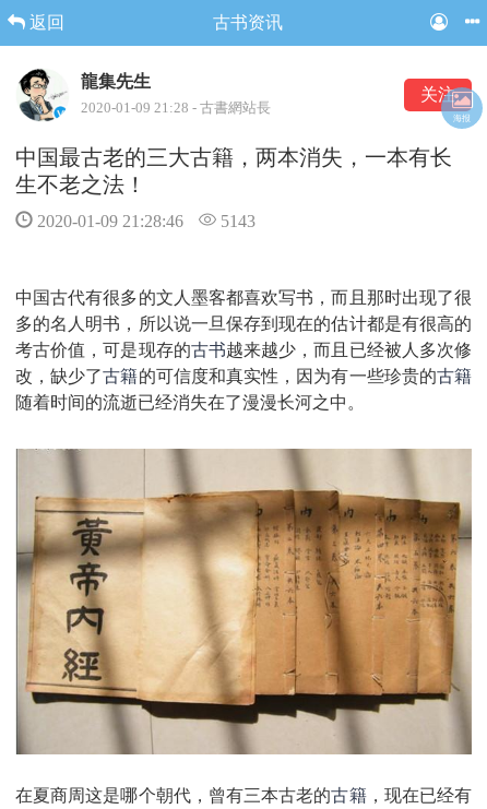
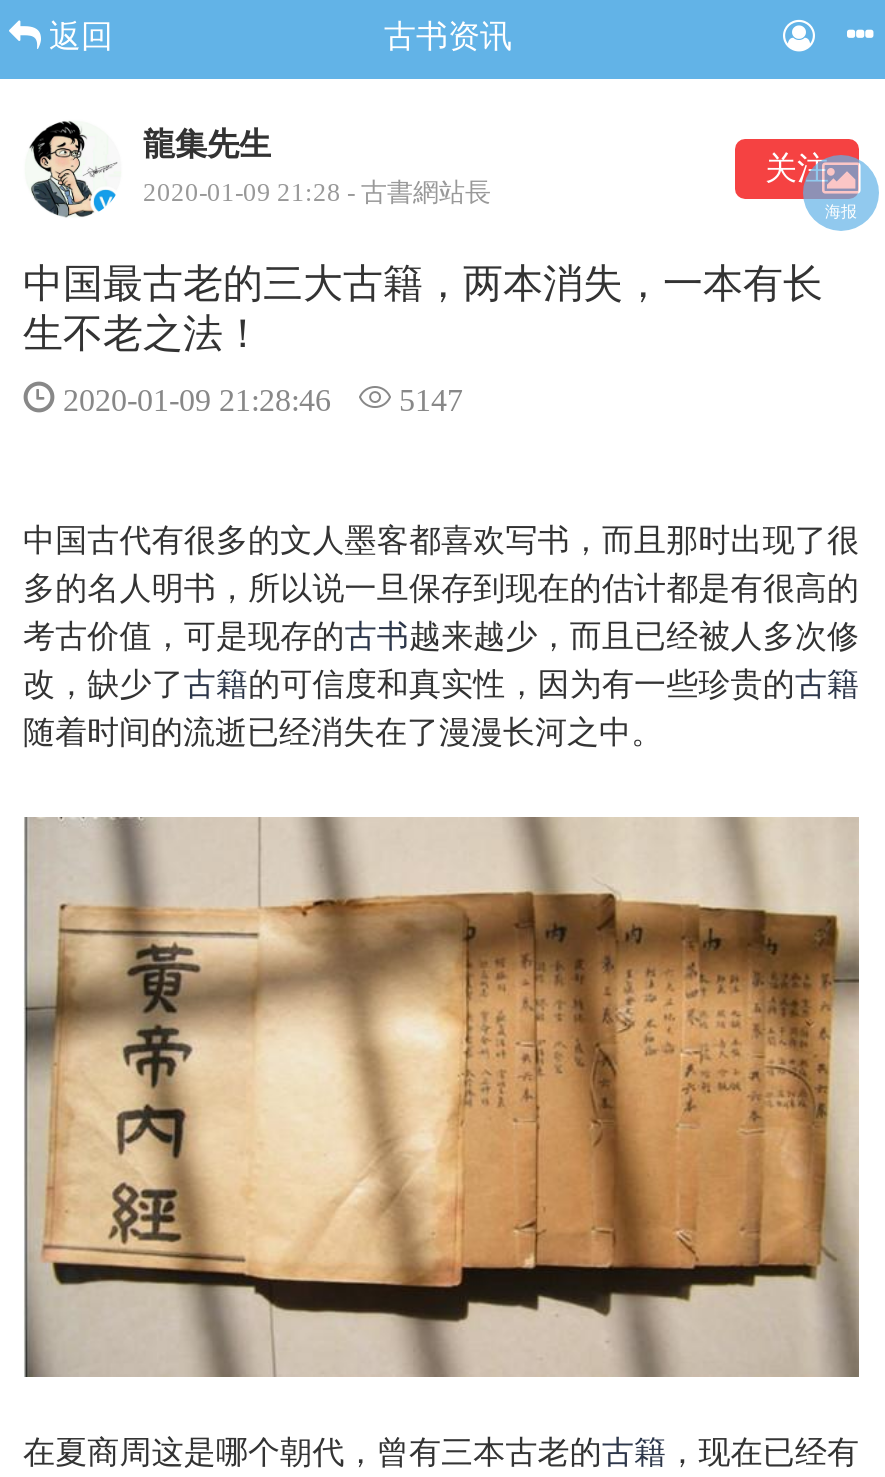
- 2020-01-09 21:28:46 5143
+ 2020-01-09 21:28:46 5147
